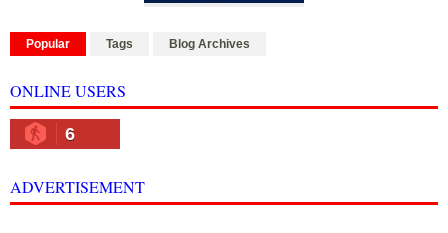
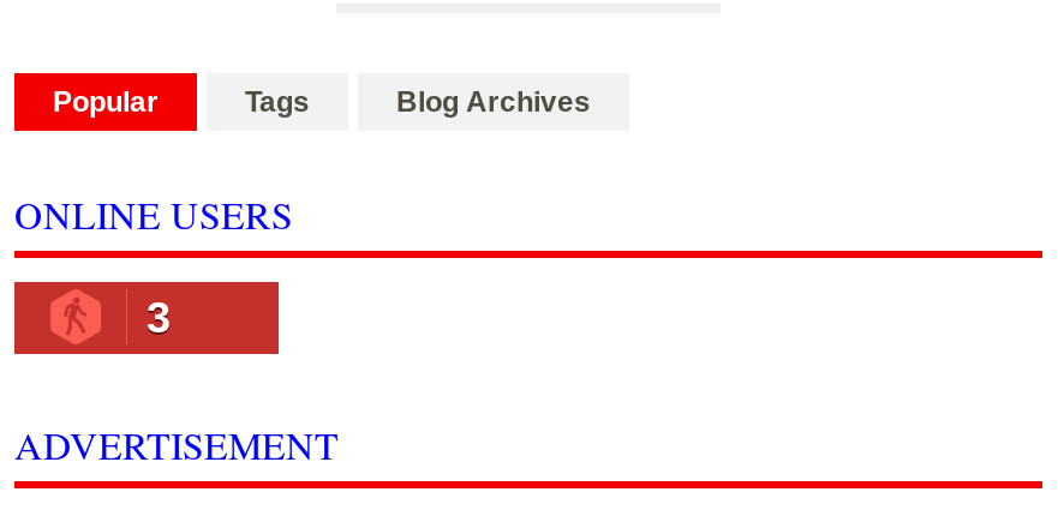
- 6
+ 3
